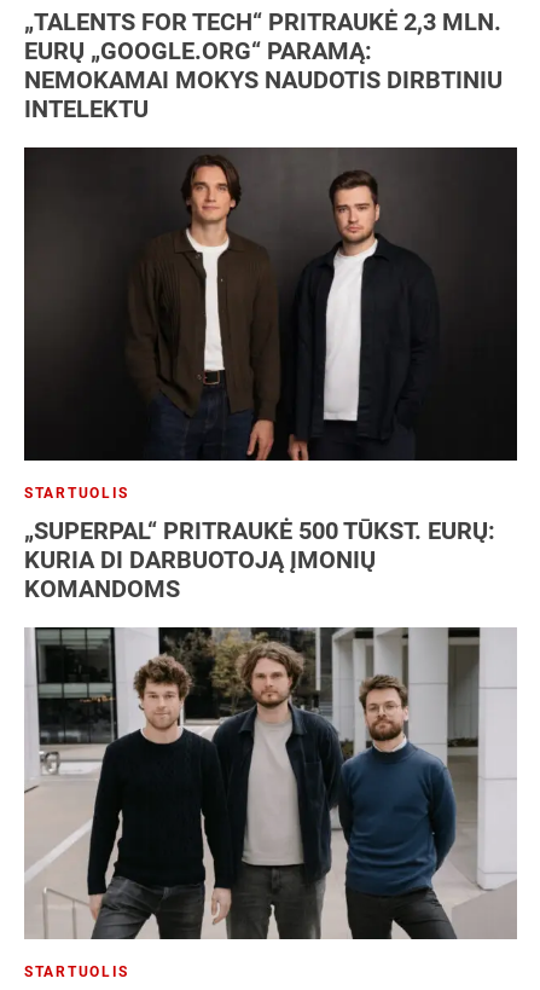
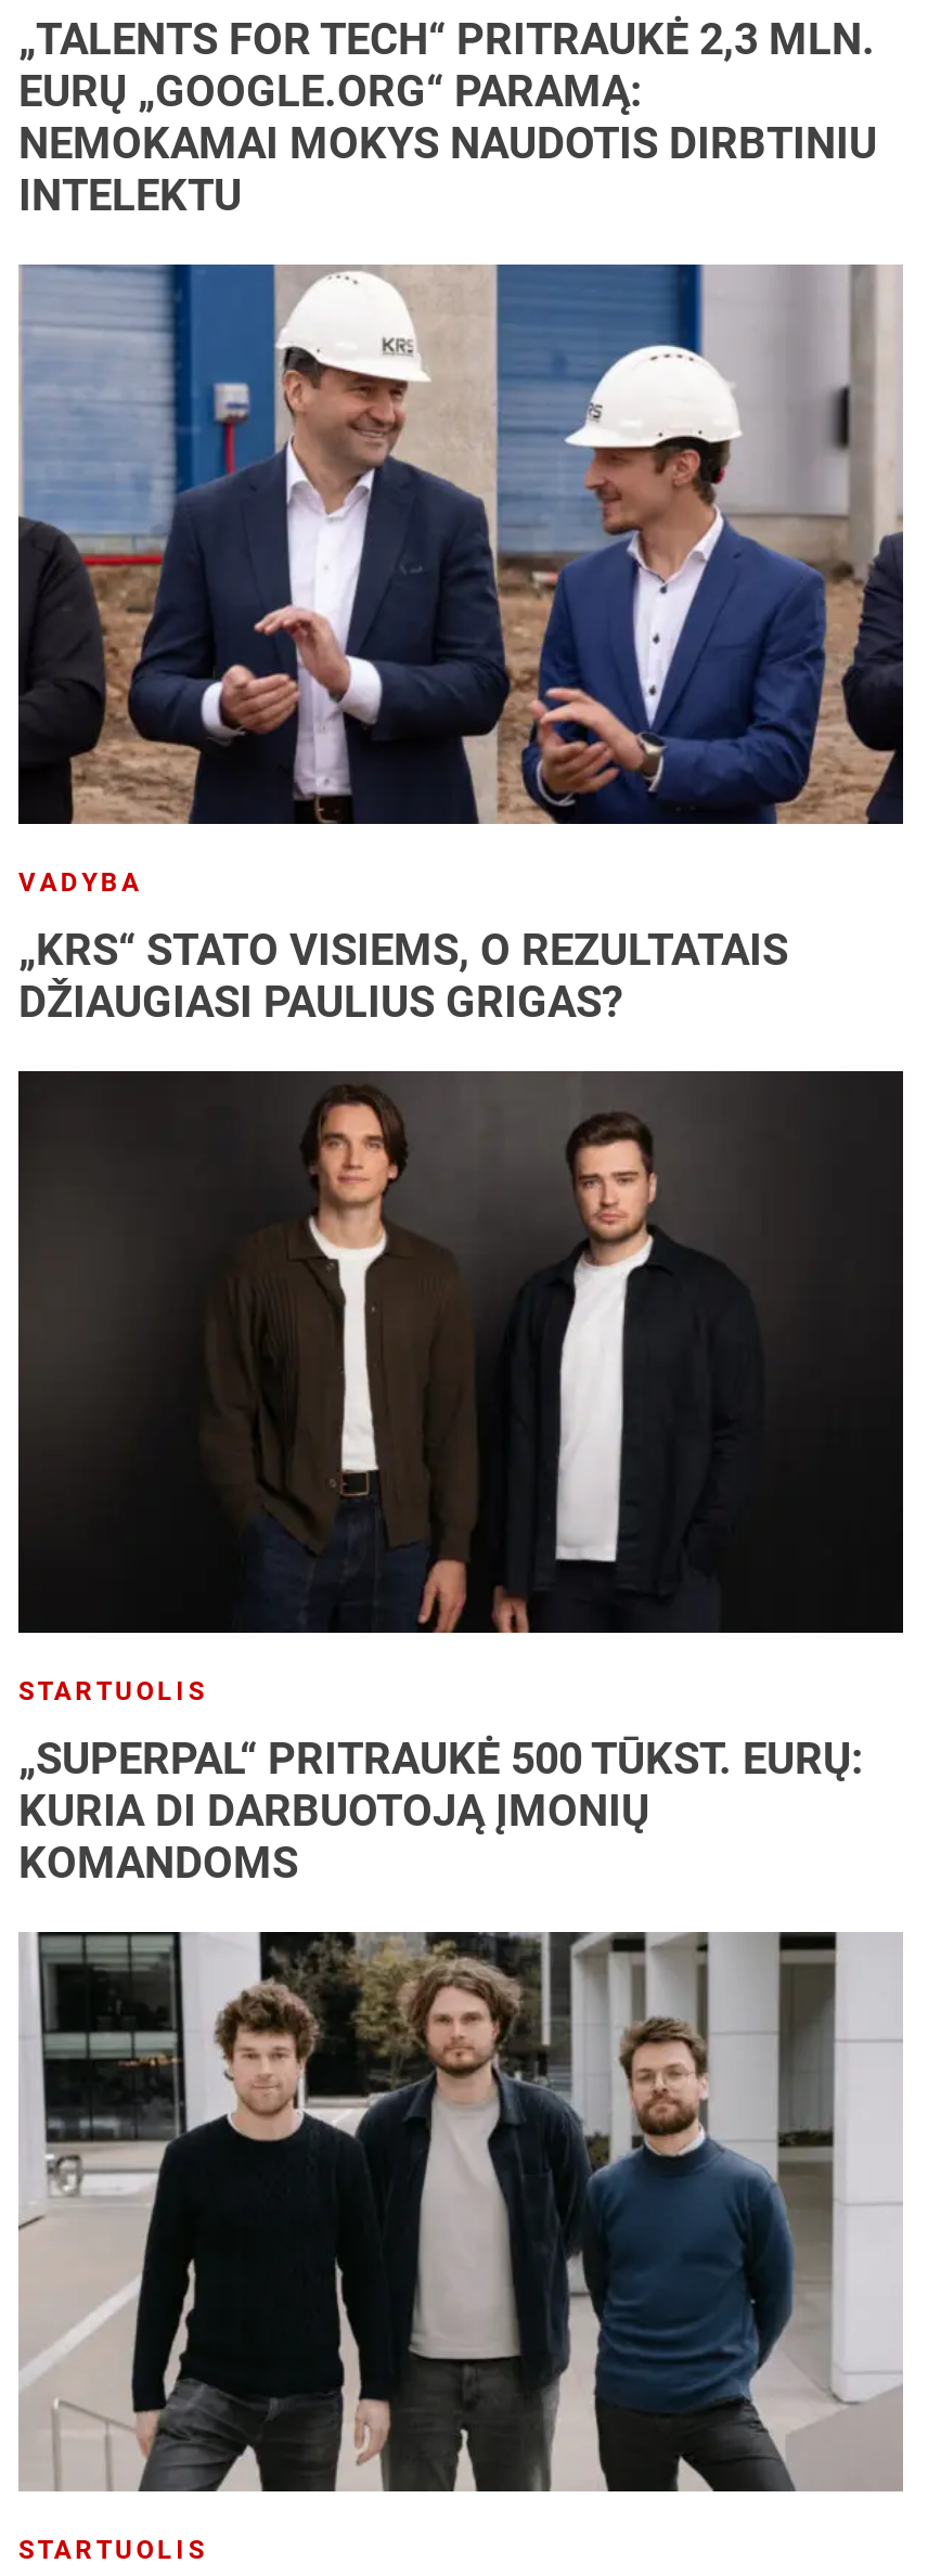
+ [image]
+ VADYBA
+ „KRS“ STATO VISIEMS, O REZULTATAIS
+ DŽIAUGIASI PAULIUS GRIGAS?
